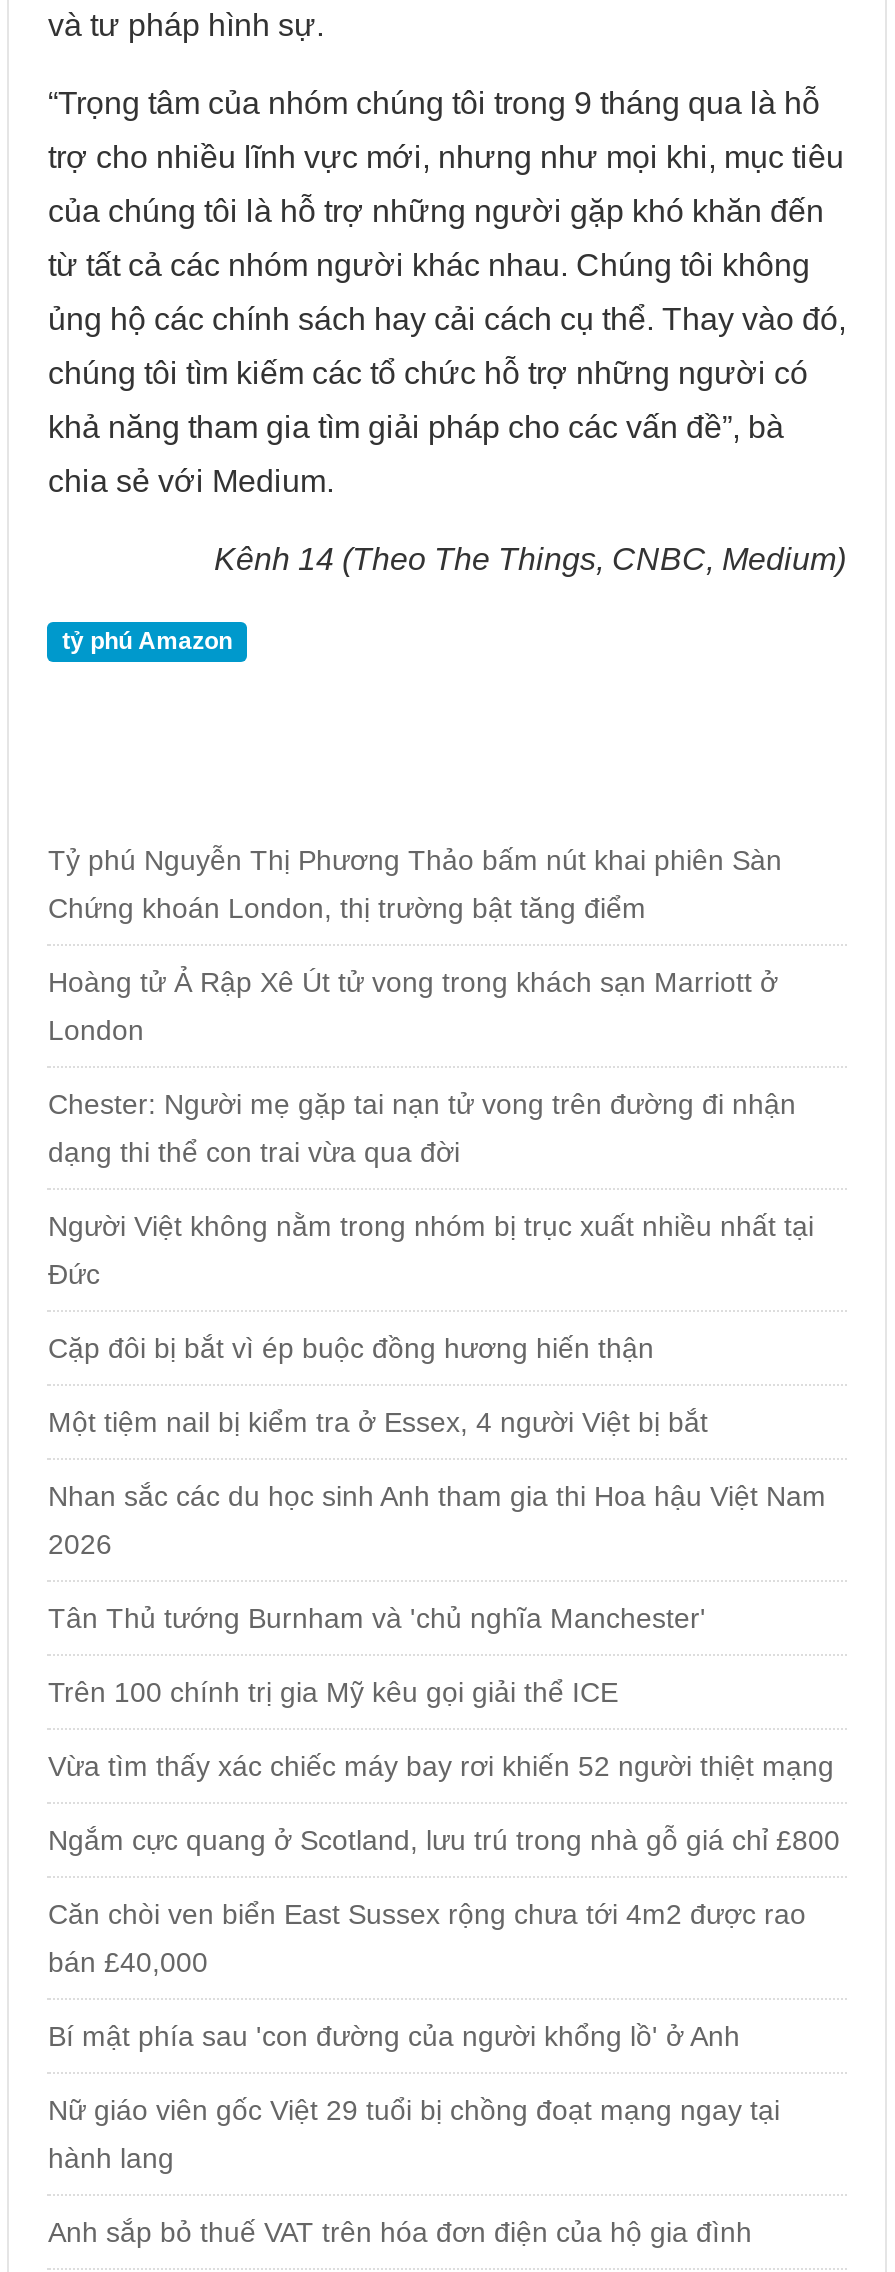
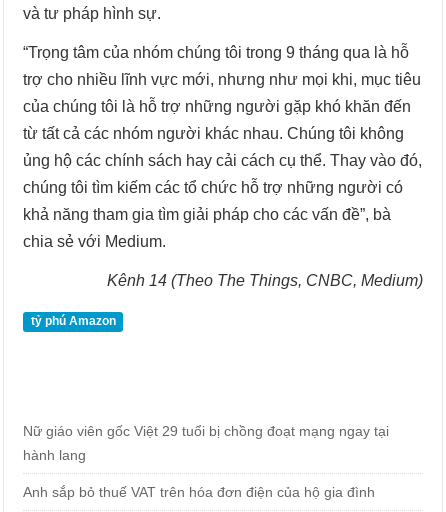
- Tỷ phú Nguyễn Thị Phương Thảo bấm nút khai phiên Sàn
- Chứng khoán London, thị trường bật tăng điểm
- Hoàng tử Ả Rập Xê Út tử vong trong khách sạn Marriott ở
- London
- Chester: Người mẹ gặp tai nạn tử vong trên đường đi nhận
- dạng thi thể con trai vừa qua đời
- Người Việt không nằm trong nhóm bị trục xuất nhiều nhất tại
- Đức
- Cặp đôi bị bắt vì ép buộc đồng hương hiến thận
- Một tiệm nail bị kiểm tra ở Essex, 4 người Việt bị bắt
- Nhan sắc các du học sinh Anh tham gia thi Hoa hậu Việt Nam
- 2026
- Tân Thủ tướng Burnham và 'chủ nghĩa Manchester'
- Trên 100 chính trị gia Mỹ kêu gọi giải thể ICE
- Vừa tìm thấy xác chiếc máy bay rơi khiến 52 người thiệt mạng
- Ngắm cực quang ở Scotland, lưu trú trong nhà gỗ giá chỉ £800
- Căn chòi ven biển East Sussex rộng chưa tới 4m2 được rao
- bán £40,000
- Bí mật phía sau 'con đường của người khổng lồ' ở Anh
